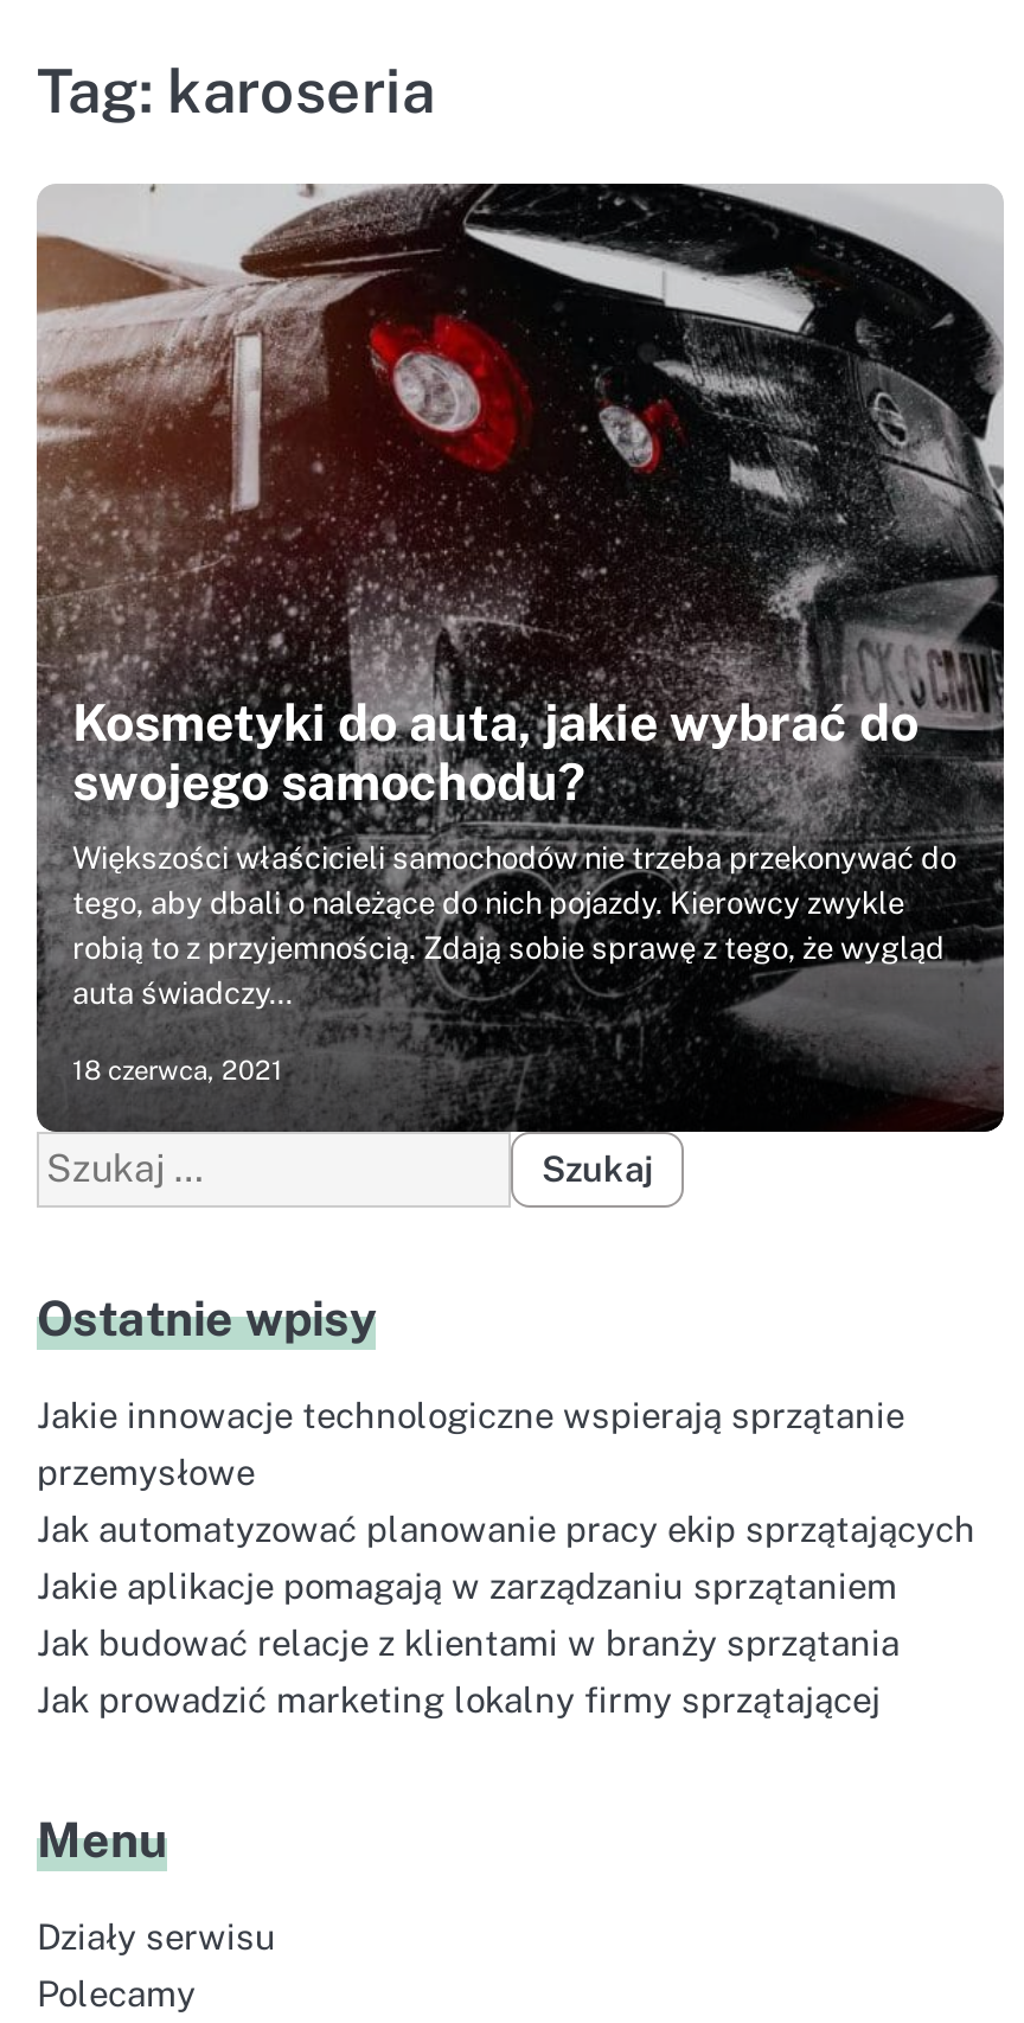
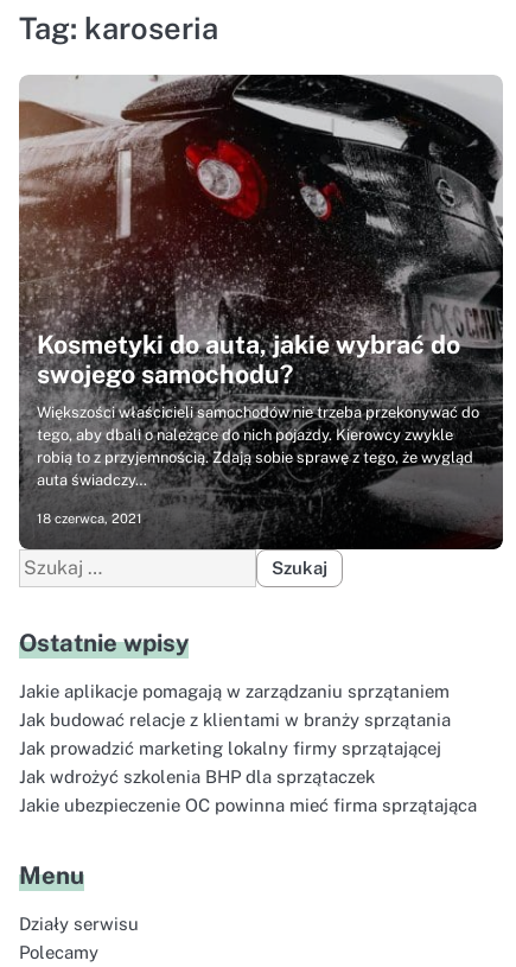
- Jakie innowacje technologiczne wspierają sprzątanie
- przemysłowe
- Jak automatyzować planowanie pracy ekip sprzątających

moved up: Jakie aplikacje pomagają w zarządzaniu sprzątaniem | Jak budować relacje z klientami w branży sprzątania | Jak prowadzić marketing lokalny firmy sprzątającej

+ Jak wdrożyć szkolenia BHP dla sprzątaczek
+ Jakie ubezpieczenie OC powinna mieć firma sprzątająca
